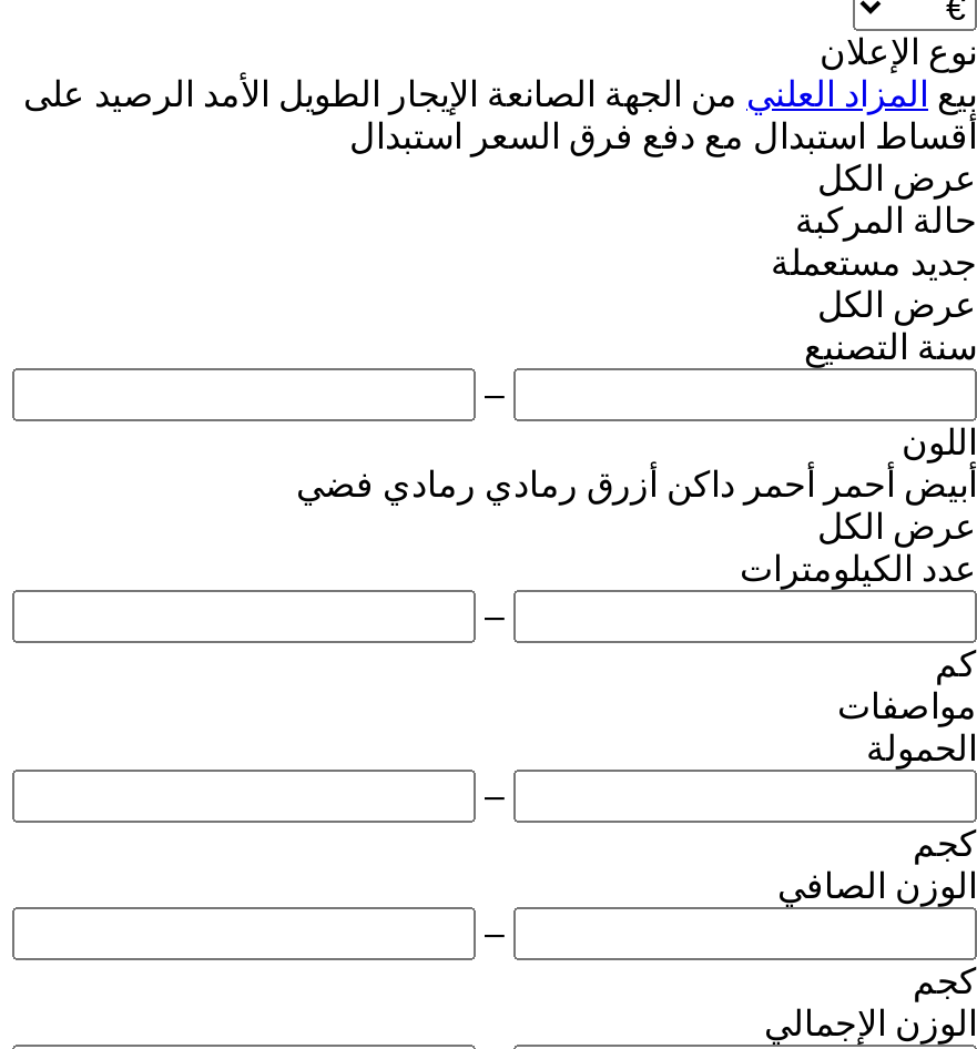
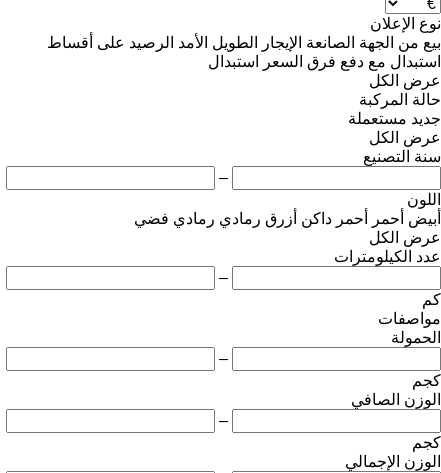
- بيع المزاد العلني من الجهة الصانعة الإيجار الطويل الأمد الرصيد على
- أقساط استبدال مع دفع فرق السعر استبدال
+ بيع من الجهة الصانعة الإيجار الطويل الأمد الرصيد على أقساط
+ استبدال مع دفع فرق السعر استبدال
